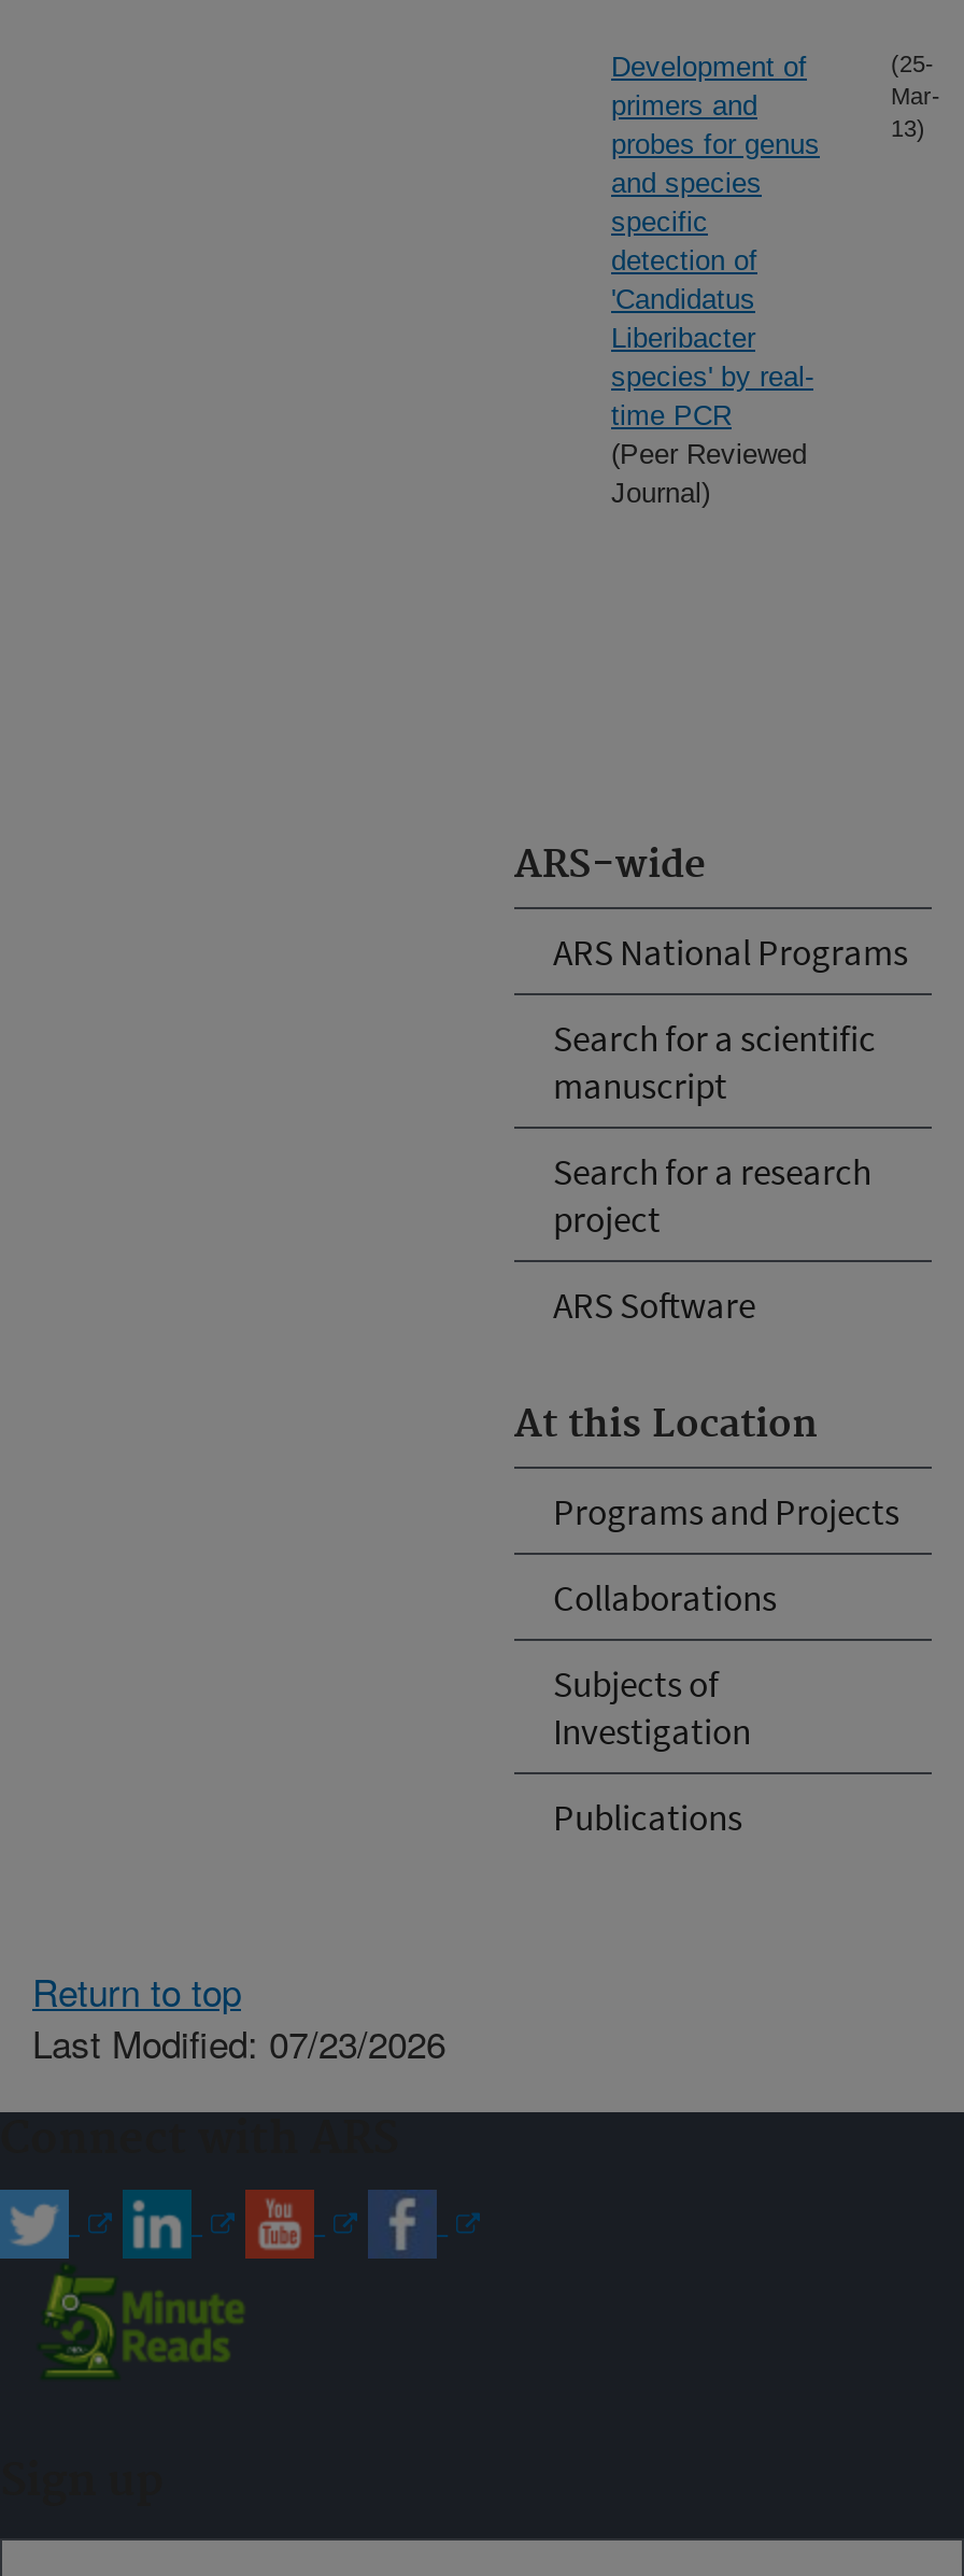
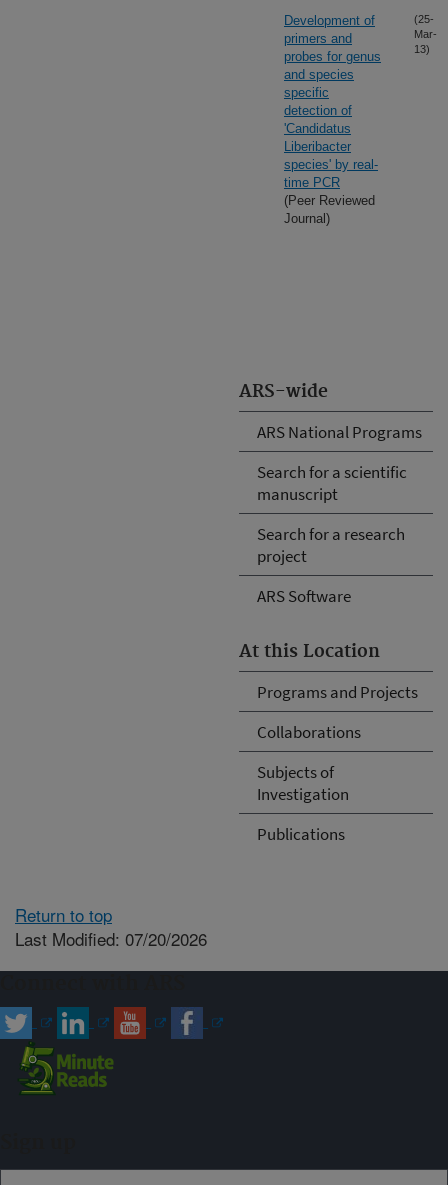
- Last Modified: 07/23/2026
+ Last Modified: 07/20/2026
